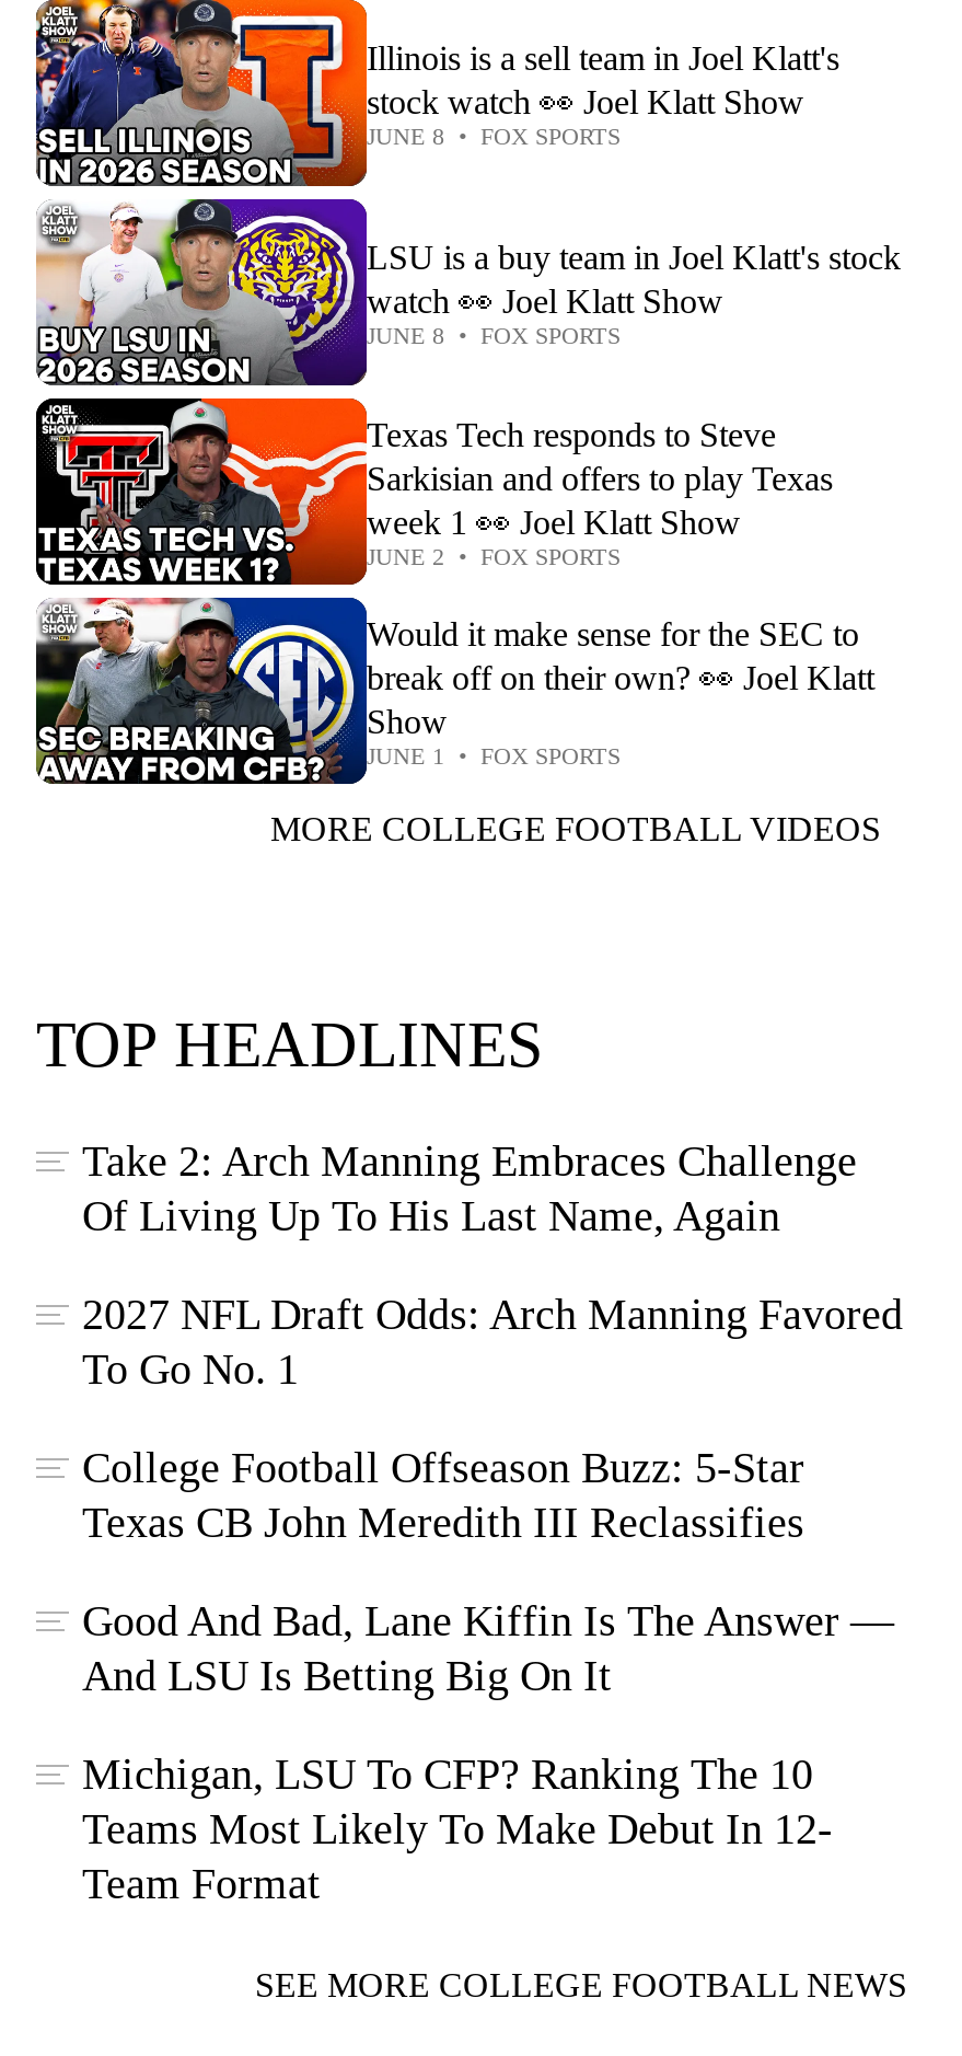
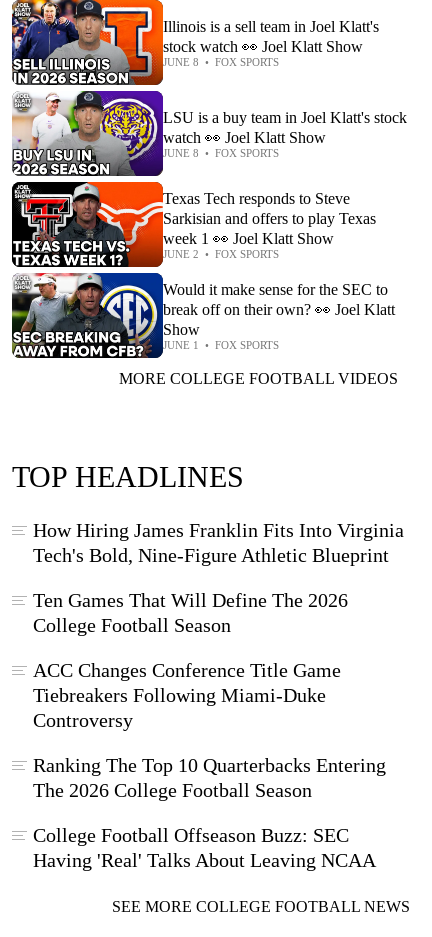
- Take 2: Arch Manning Embraces Challenge
- Of Living Up To His Last Name, Again
+ How Hiring James Franklin Fits Into Virginia
+ Tech's Bold, Nine-Figure Athletic Blueprint

- 2027 NFL Draft Odds: Arch Manning Favored
- To Go No. 1
+ Ten Games That Will Define The 2026
+ College Football Season

- College Football Offseason Buzz: 5-Star
- Texas CB John Meredith III Reclassifies
+ ACC Changes Conference Title Game
+ Tiebreakers Following Miami-Duke
+ Controversy

- Good And Bad, Lane Kiffin Is The Answer —
- And LSU Is Betting Big On It
+ Ranking The Top 10 Quarterbacks Entering
+ The 2026 College Football Season

- Michigan, LSU To CFP? Ranking The 10
- Teams Most Likely To Make Debut In 12-
- Team Format
+ College Football Offseason Buzz: SEC
+ Having 'Real' Talks About Leaving NCAA
